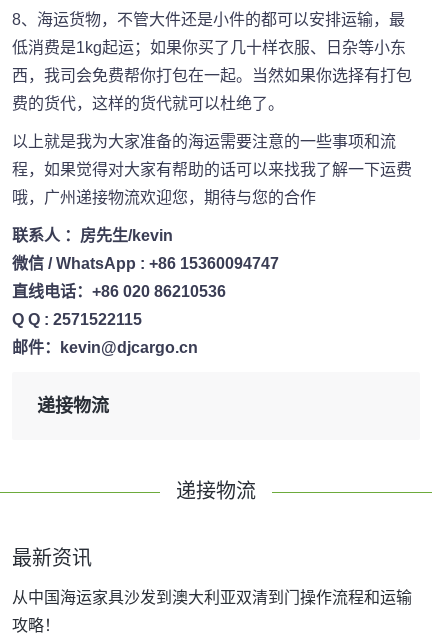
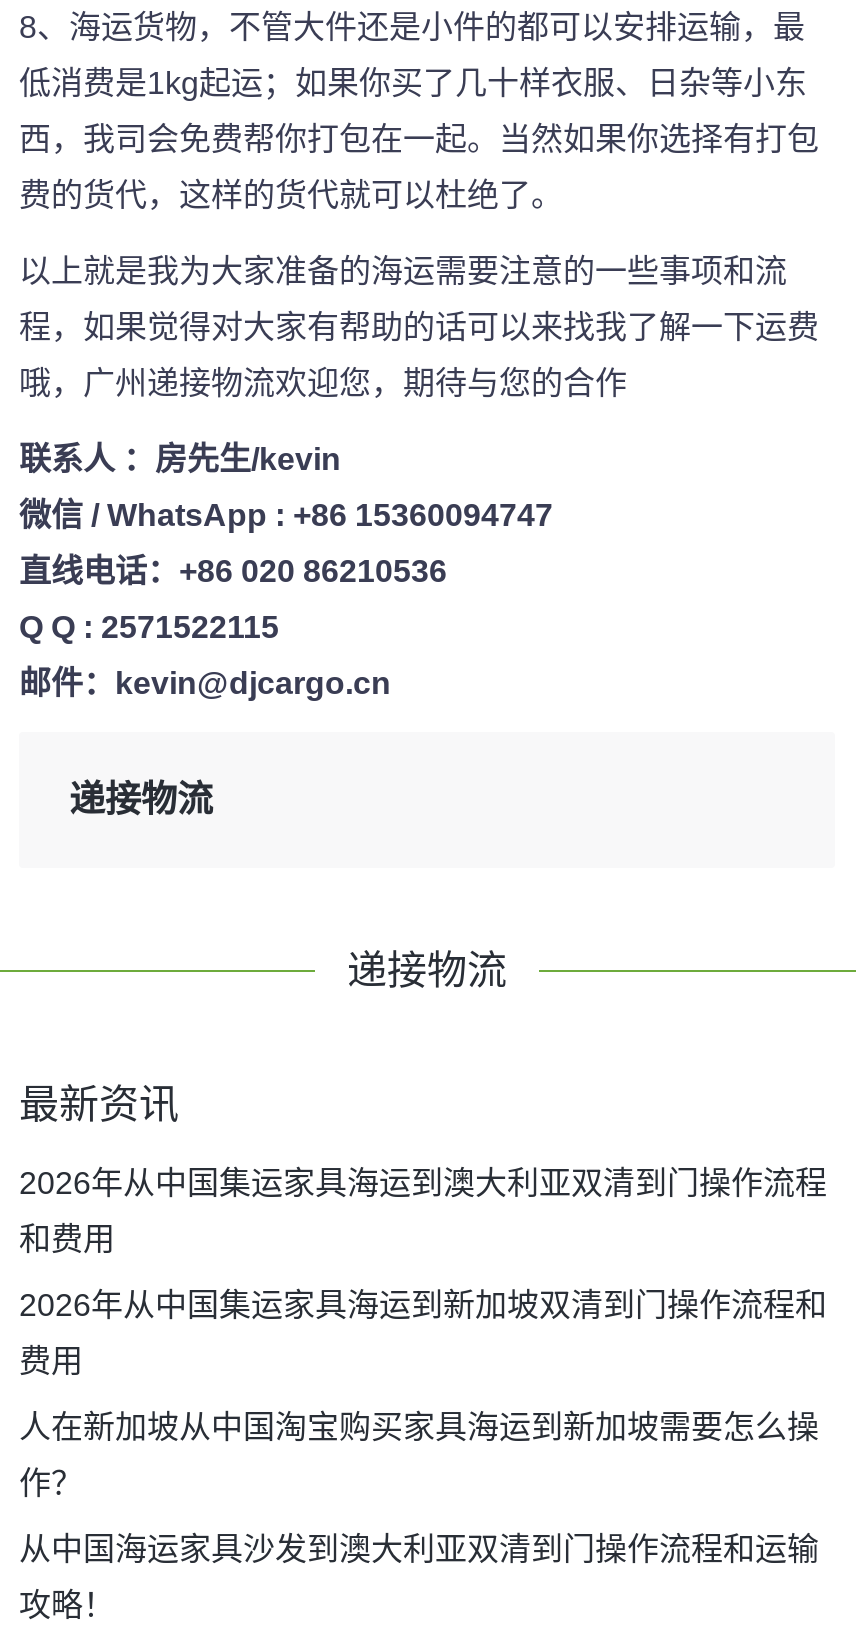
+ 2026年从中国集运家具海运到澳大利亚双清到门操作流程
+ 和费用
+ 2026年从中国集运家具海运到新加坡双清到门操作流程和
+ 费用
+ 人在新加坡从中国淘宝购买家具海运到新加坡需要怎么操
+ 作？
